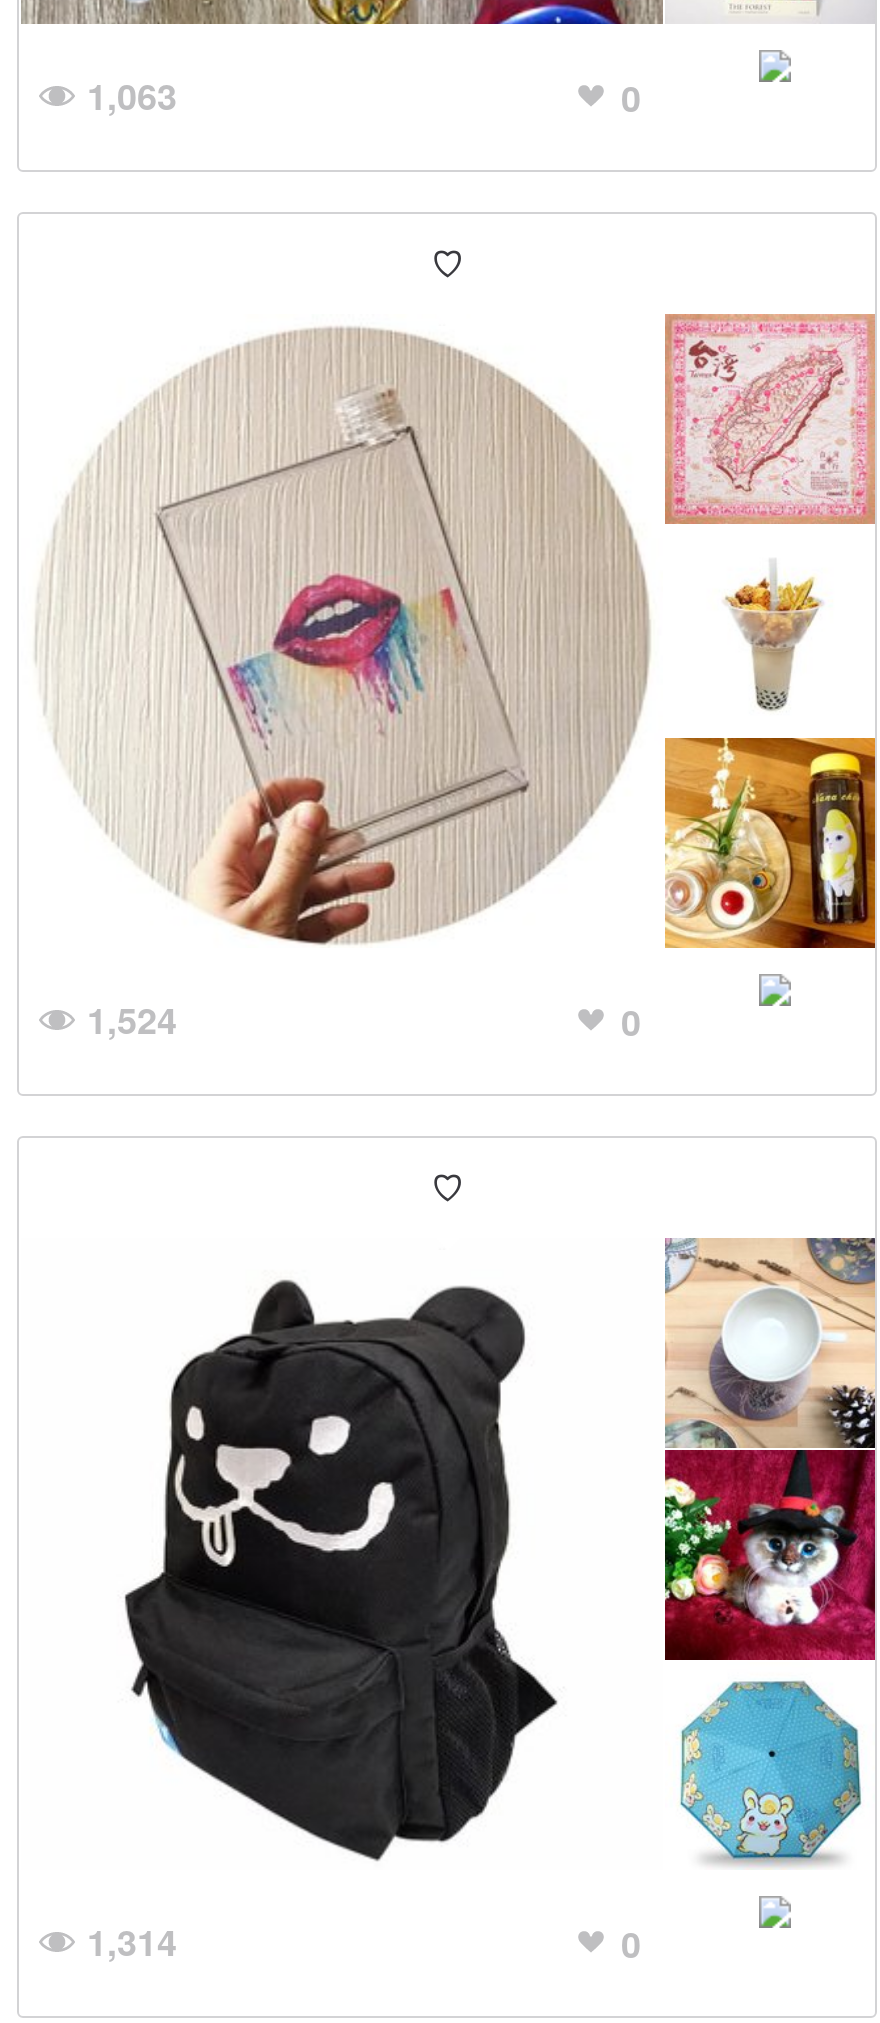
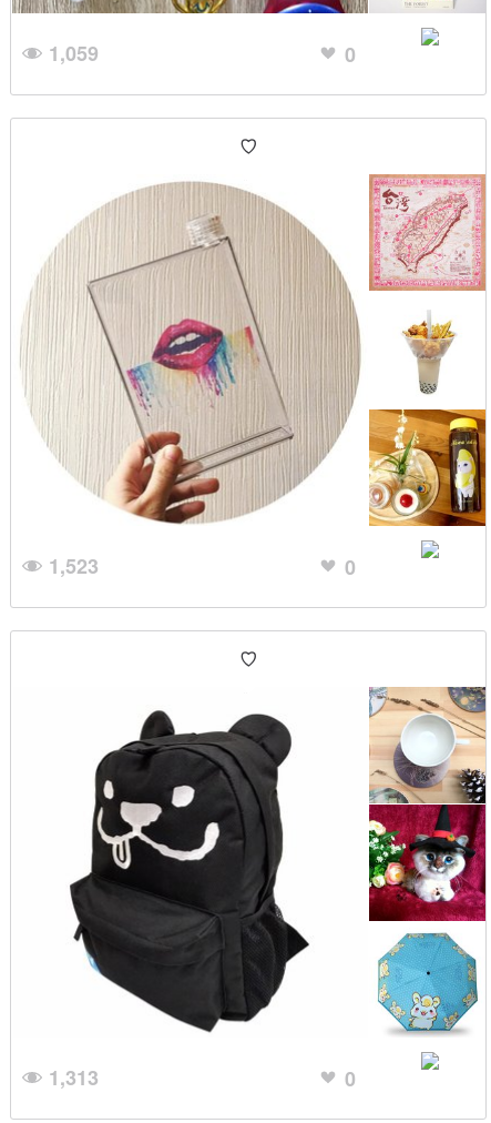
- 1,063
+ 1,059

- 1,524
+ 1,523

- 1,314
+ 1,313
